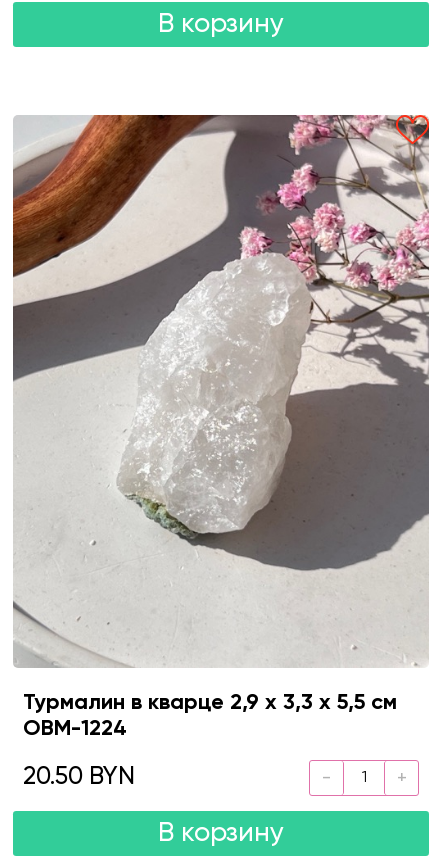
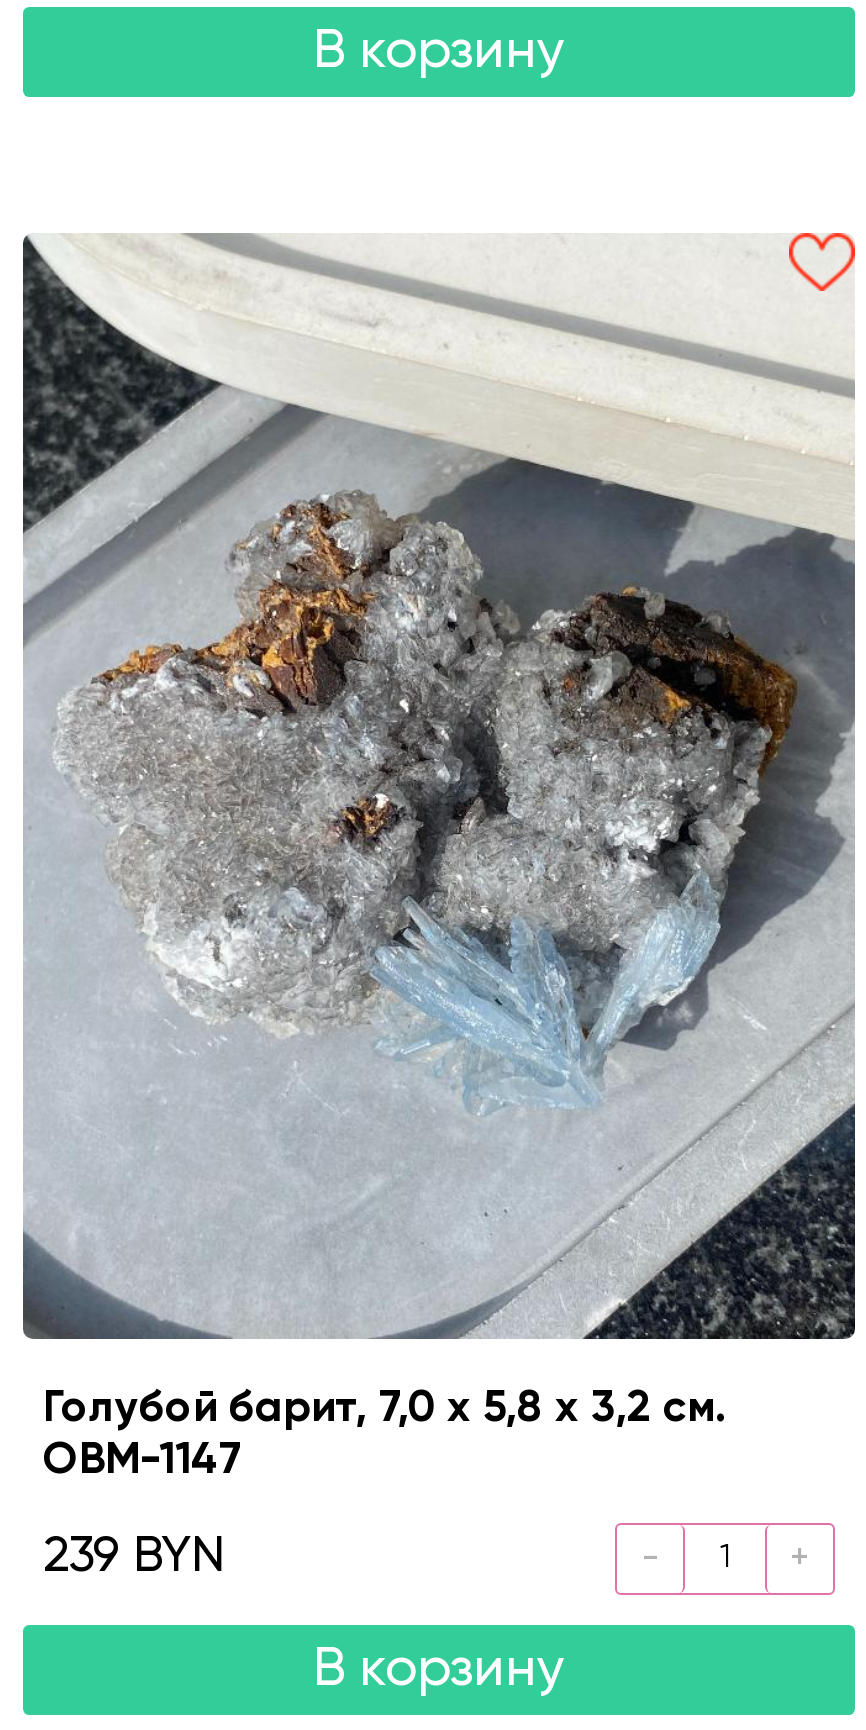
- [image]
- Турмалин в кварце 2,9 х 3,3 х 5,5 см
- OBM-1224
+ [image]
+ Голубой барит, 7,0 х 5,8 х 3,2 см.
+ OBM-1147

- 20.50 BYN
+ 239 BYN
